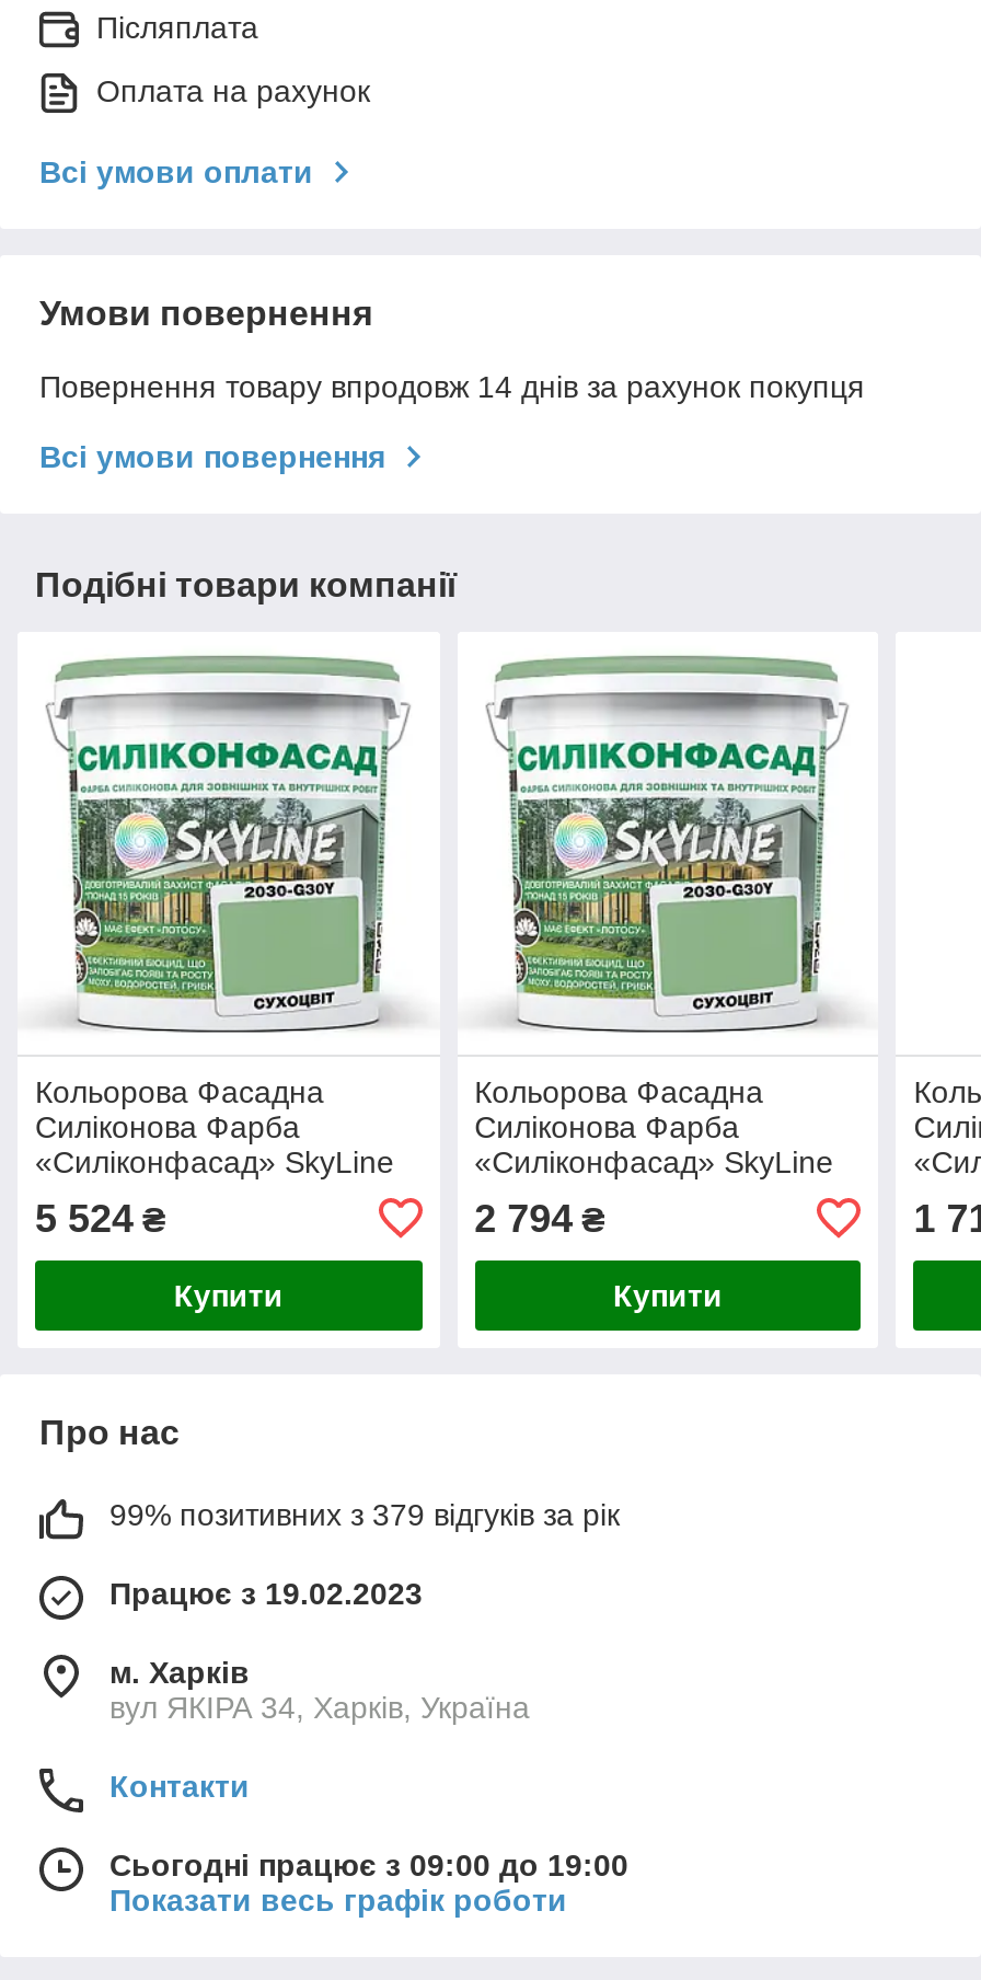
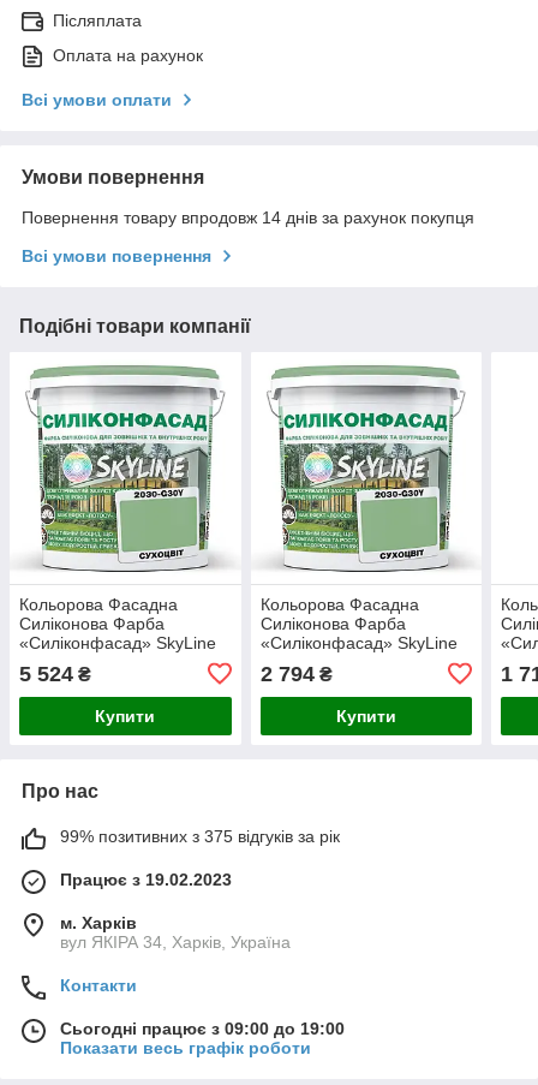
- 99% позитивних з 379 відгуків за рік
+ 99% позитивних з 375 відгуків за рік
